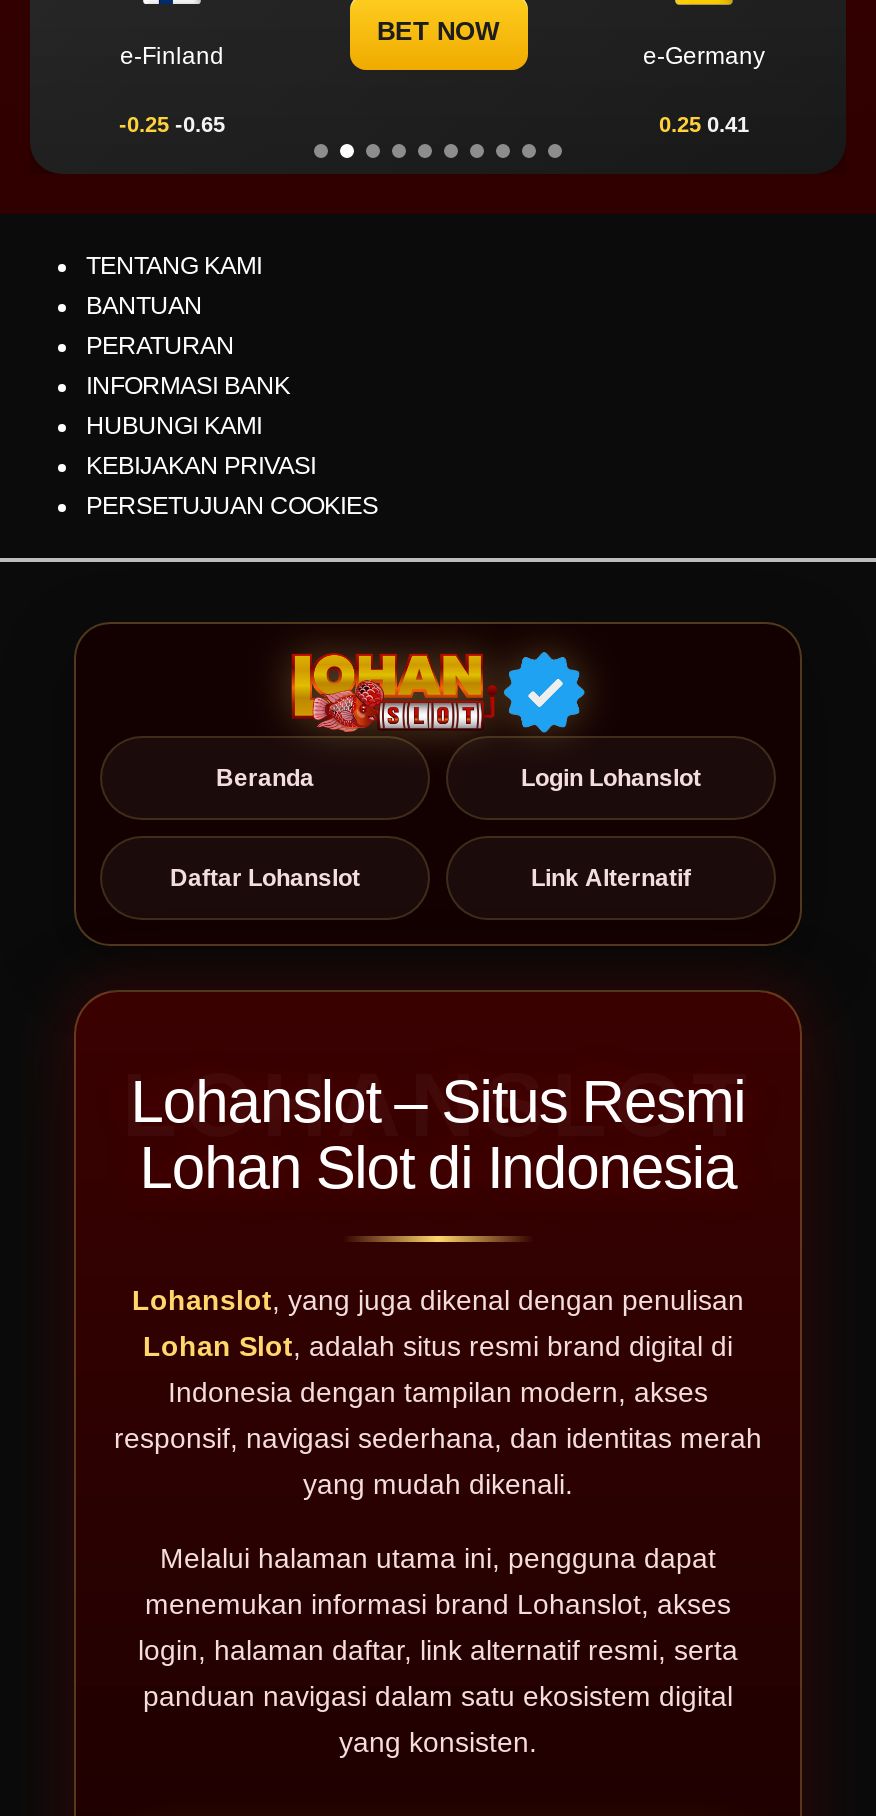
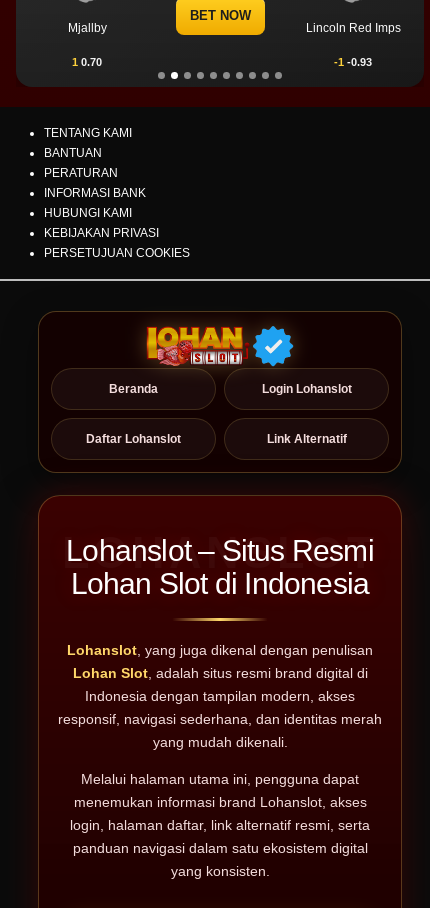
- e-Finland
+ Mjallby

- e-Germany
+ Lincoln Red Imps

- -0.25 -0.65
- 0.25 0.41
+ 1 0.70
+ -1 -0.93
